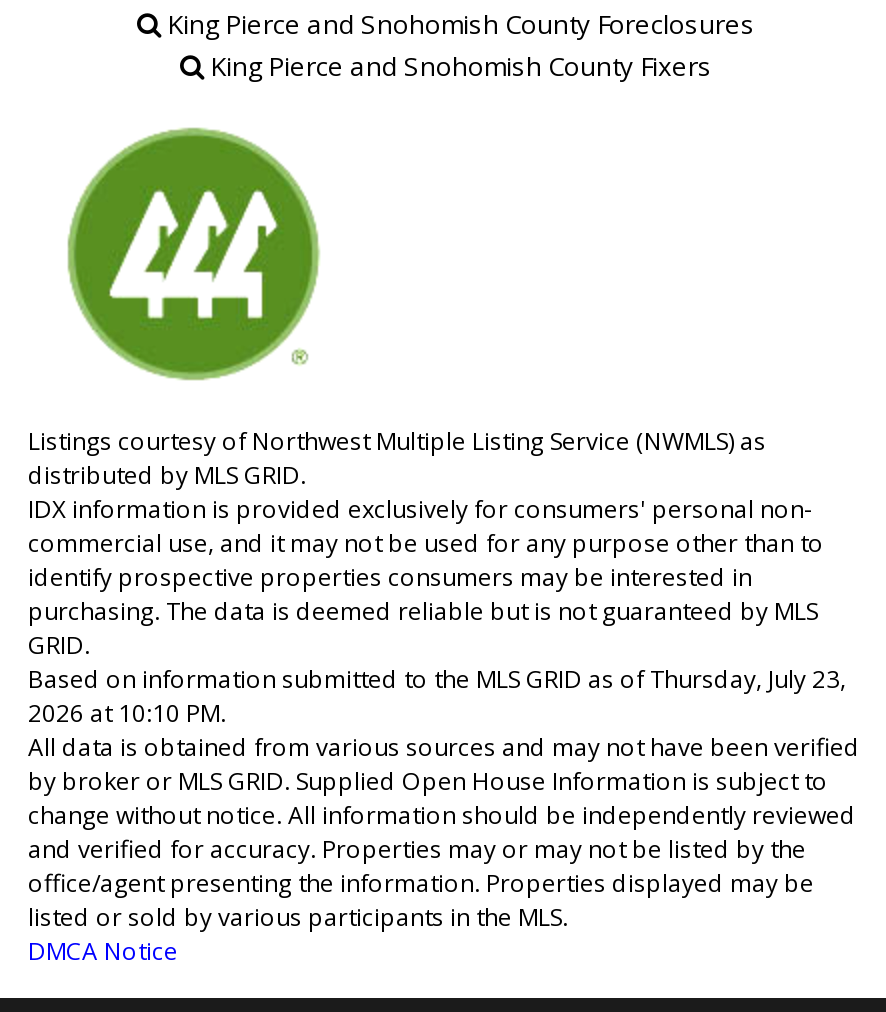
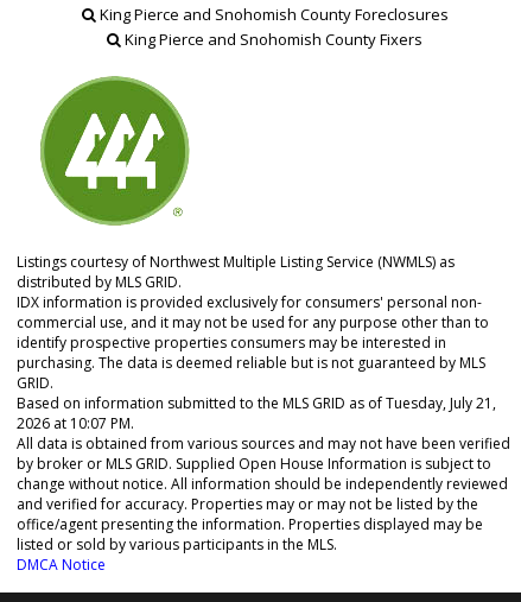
- Based on information submitted to the MLS GRID as of Thursday, July 23,
+ Based on information submitted to the MLS GRID as of Tuesday, July 21,

- 2026 at 10:10 PM.
+ 2026 at 10:07 PM.
